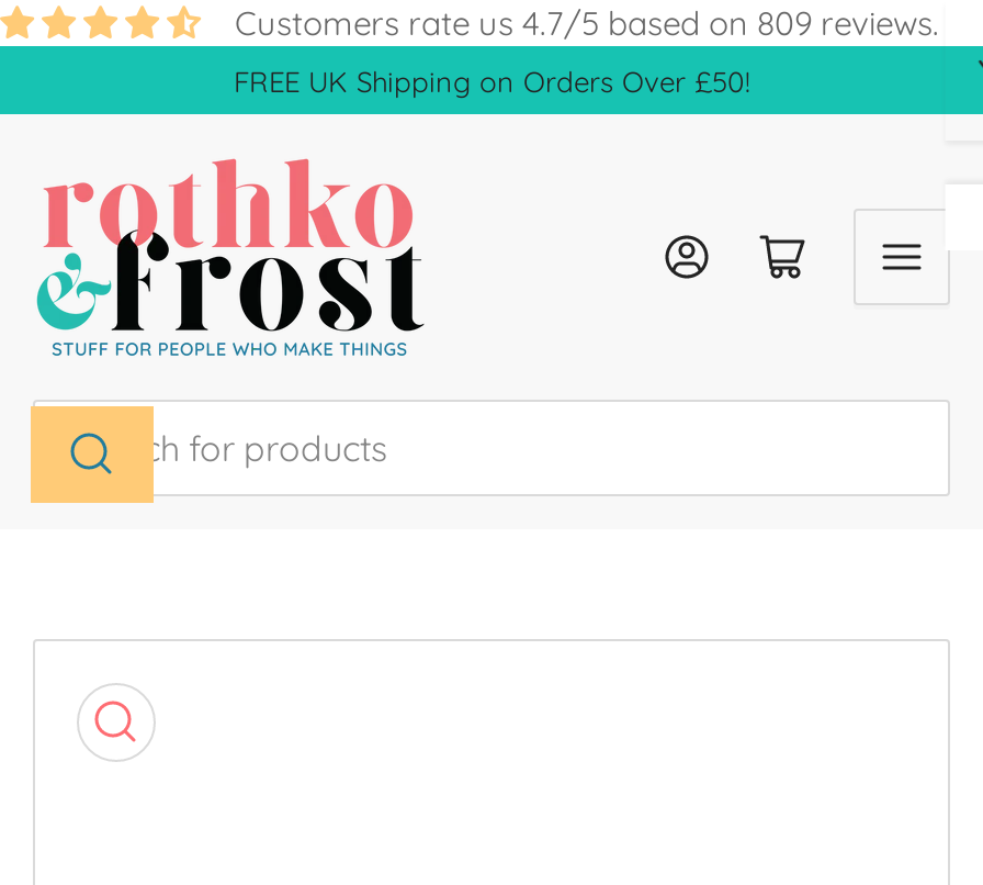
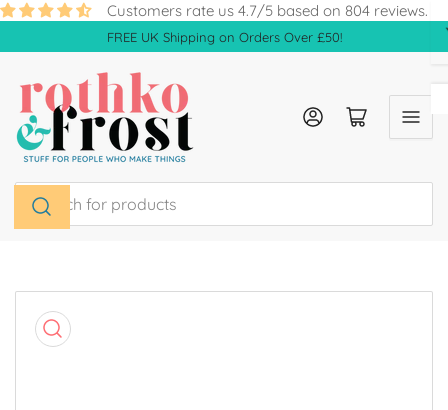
- Customers rate us 4.7/5 based on 809 reviews.
+ Customers rate us 4.7/5 based on 804 reviews.
